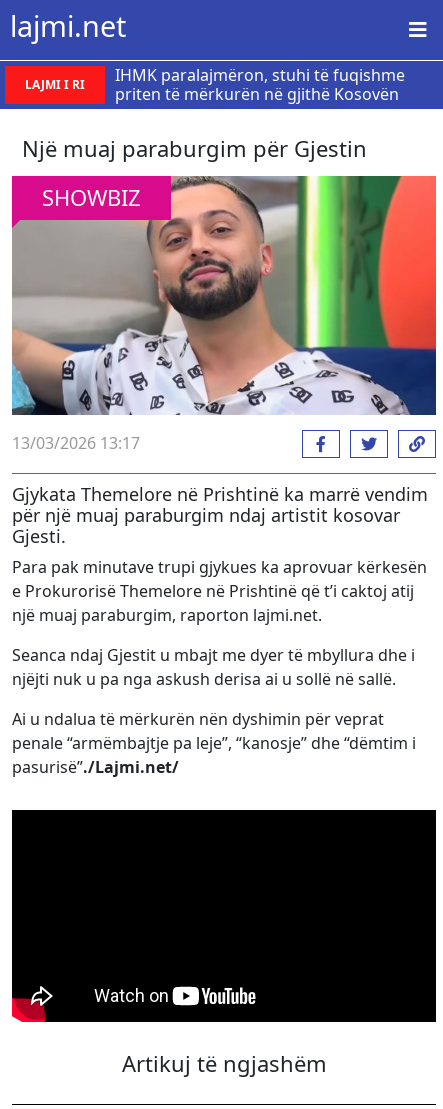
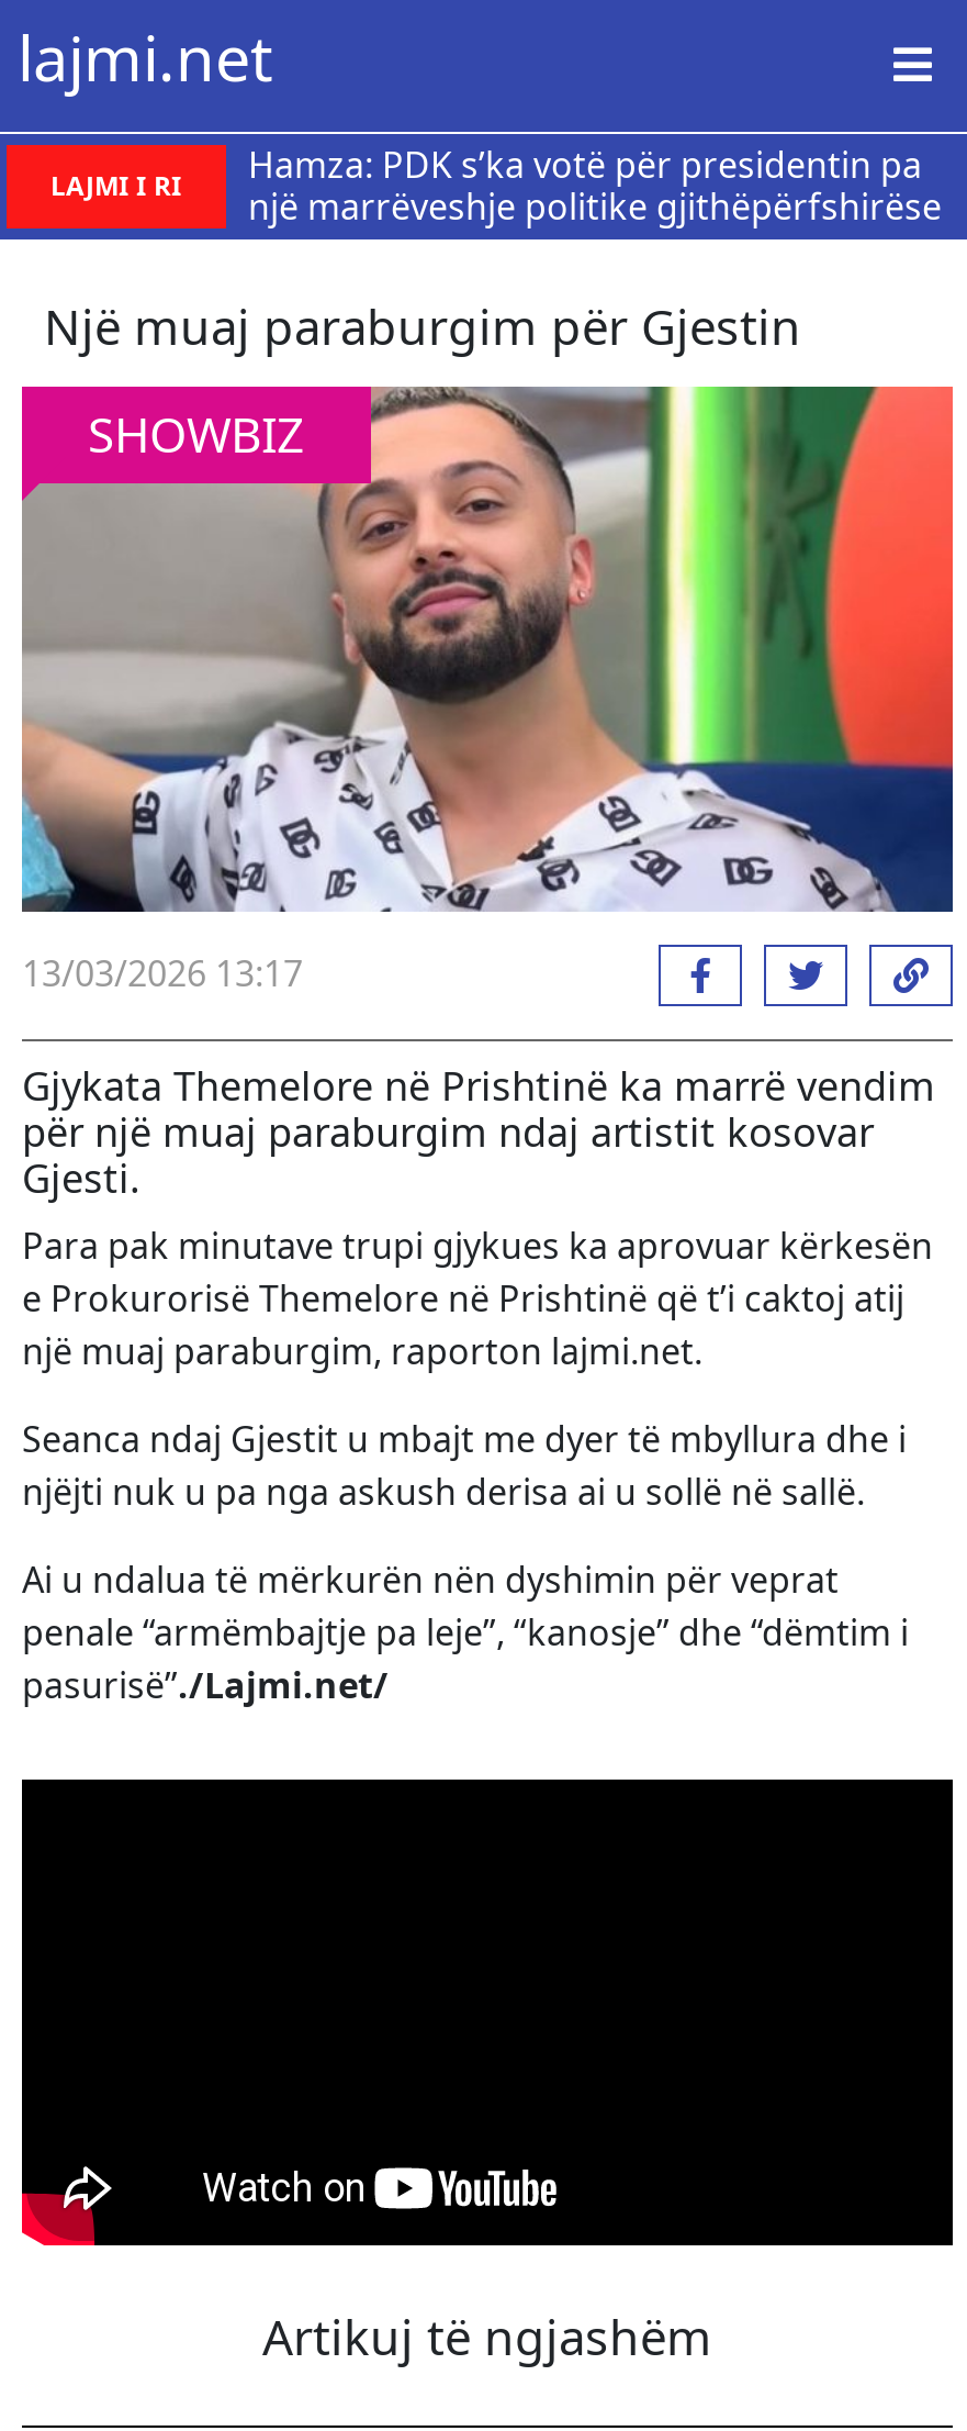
- IHMK paralajmëron, stuhi të fuqishme
- priten të mërkurën në gjithë Kosovën
+ Hamza: PDK s’ka votë për presidentin pa
+ një marrëveshje politike gjithëpërfshirëse
